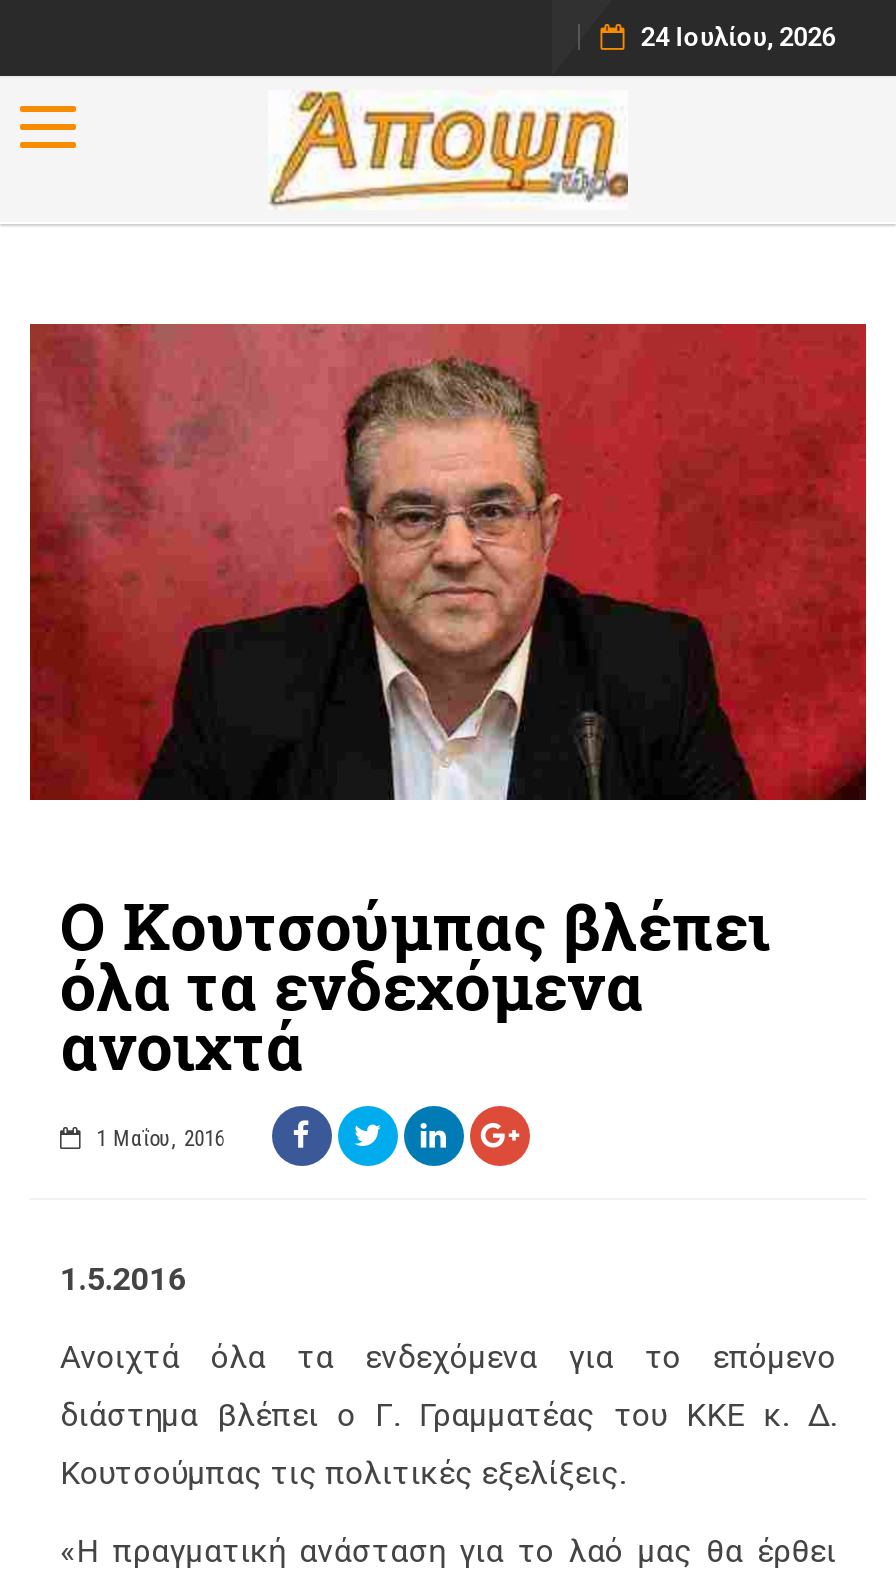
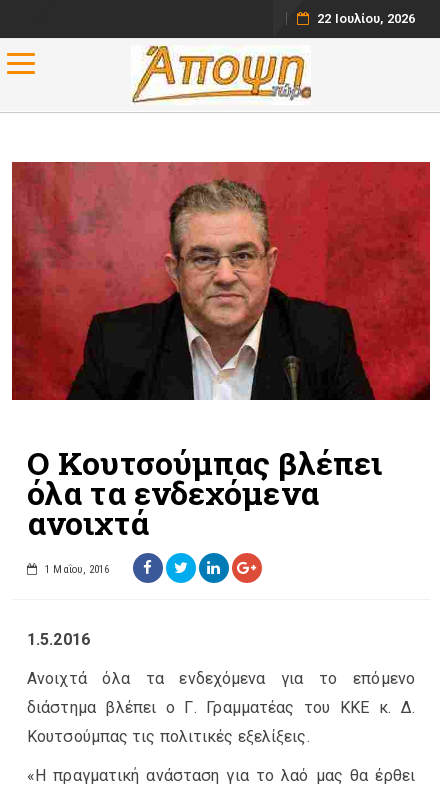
- 24 Ιουλίου, 2026
+ 22 Ιουλίου, 2026
